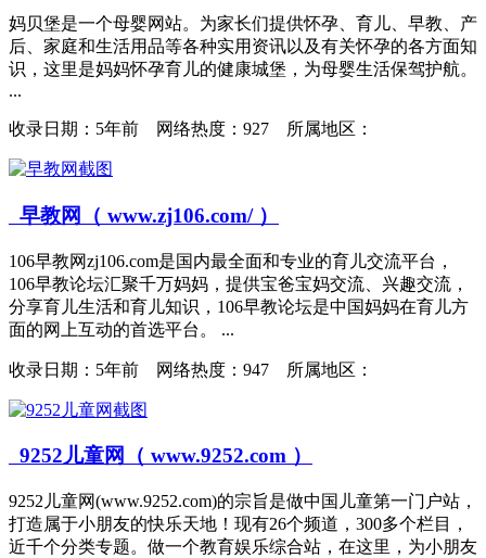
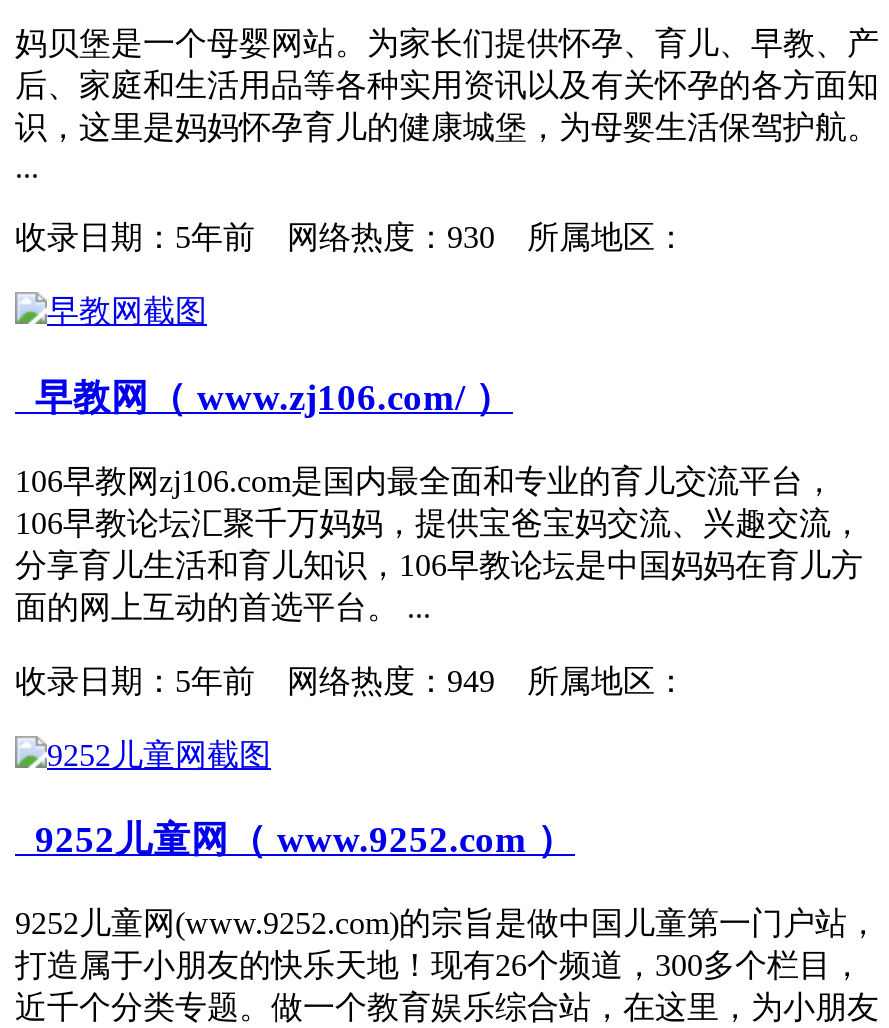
- 收录日期：5年前 网络热度：927 所属地区：
+ 收录日期：5年前 网络热度：930 所属地区：

- 收录日期：5年前 网络热度：947 所属地区：
+ 收录日期：5年前 网络热度：949 所属地区：
